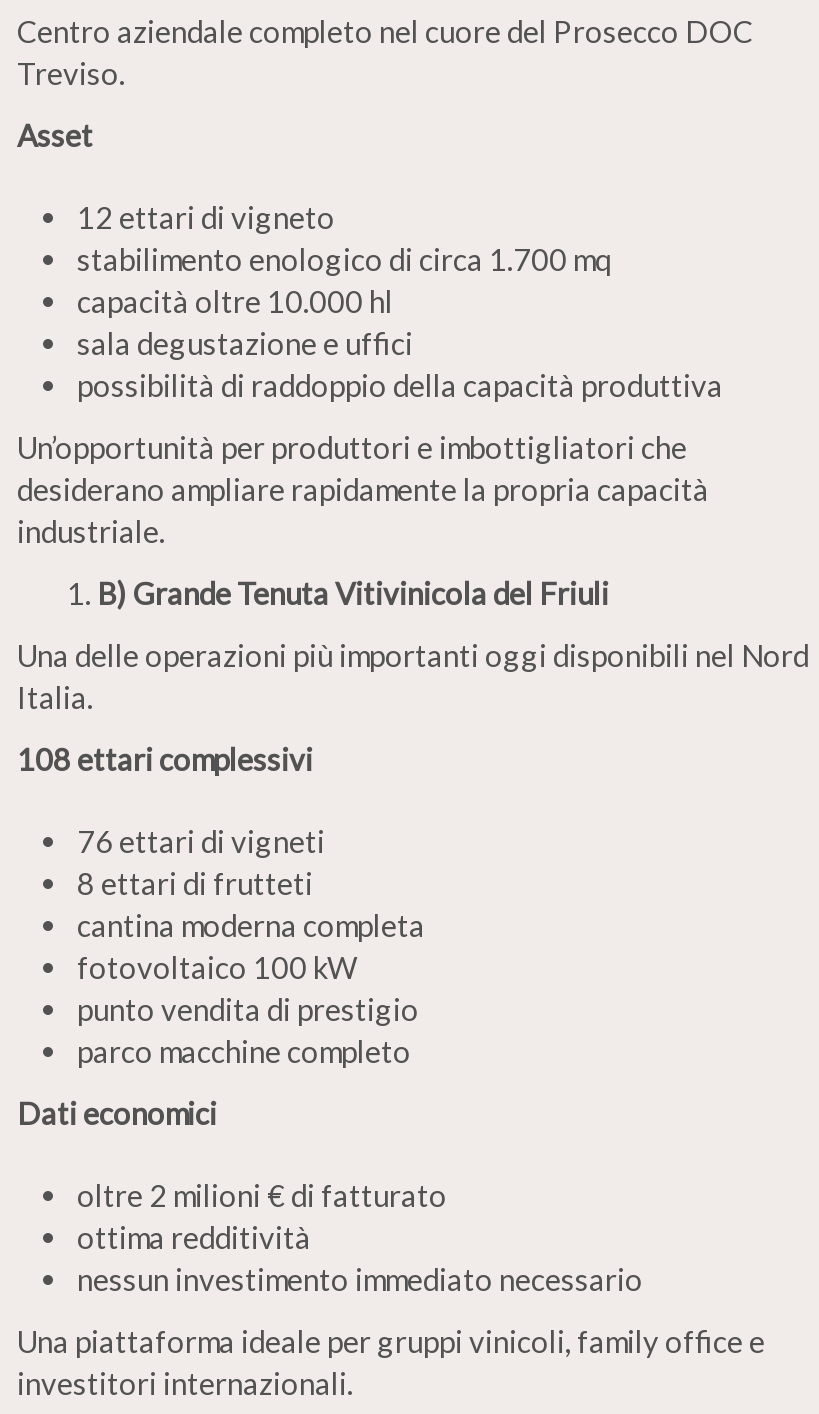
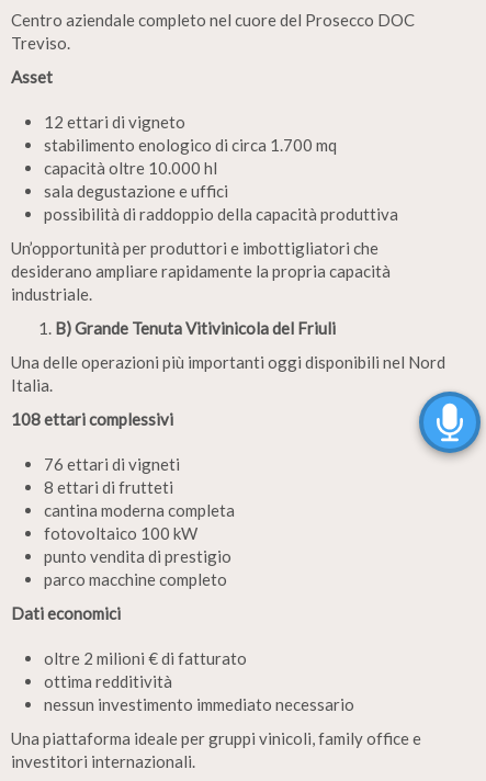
+ [image]
